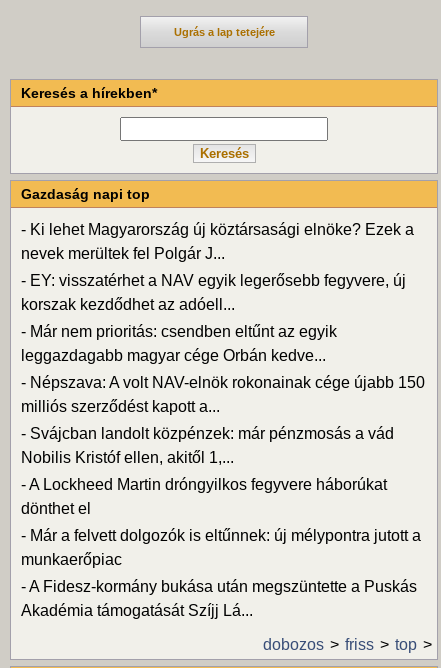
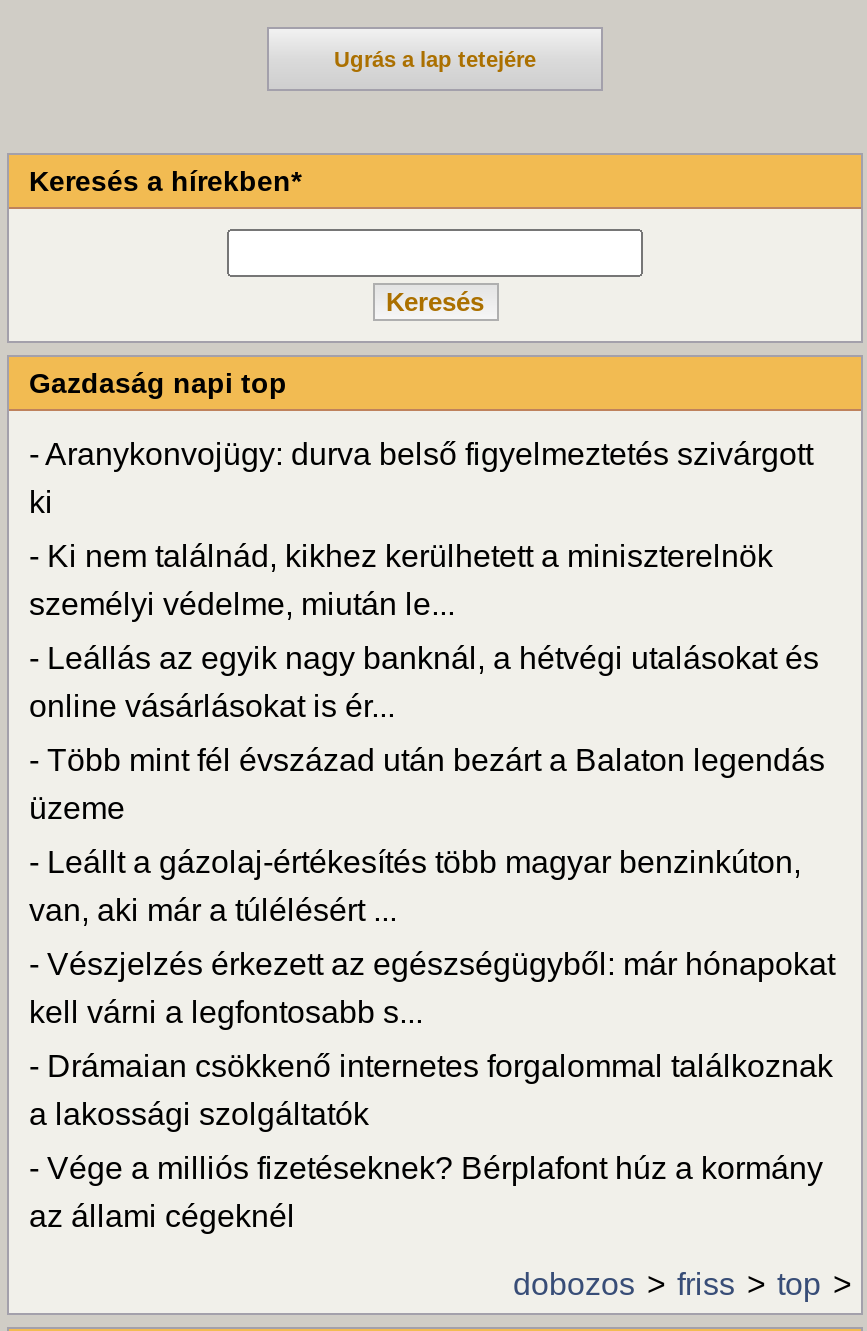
- - Ki lehet Magyarország új köztársasági elnöke? Ezek a
- nevek merültek fel Polgár J...
+ - Aranykonvojügy: durva belső figyelmeztetés szivárgott
+ ki

- - EY: visszatérhet a NAV egyik legerősebb fegyvere, új
- korszak kezdődhet az adóell...
+ - Ki nem találnád, kikhez kerülhetett a miniszterelnök
+ személyi védelme, miután le...

- - Már nem prioritás: csendben eltűnt az egyik
- leggazdagabb magyar cége Orbán kedve...
+ - Leállás az egyik nagy banknál, a hétvégi utalásokat és
+ online vásárlásokat is ér...

- - Népszava: A volt NAV-elnök rokonainak cége újabb 150
- milliós szerződést kapott a...
+ - Több mint fél évszázad után bezárt a Balaton legendás
+ üzeme

- - Svájcban landolt közpénzek: már pénzmosás a vád
- Nobilis Kristóf ellen, akitől 1,...
+ - Leállt a gázolaj-értékesítés több magyar benzinkúton,
+ van, aki már a túlélésért ...

- - A Lockheed Martin dróngyilkos fegyvere háborúkat
- dönthet el
+ - Vészjelzés érkezett az egészségügyből: már hónapokat
+ kell várni a legfontosabb s...

- - Már a felvett dolgozók is eltűnnek: új mélypontra jutott a
- munkaerőpiac
+ - Drámaian csökkenő internetes forgalommal találkoznak
+ a lakossági szolgáltatók

- - A Fidesz-kormány bukása után megszüntette a Puskás
- Akadémia támogatását Szíjj Lá...
+ - Vége a milliós fizetéseknek? Bérplafont húz a kormány
+ az állami cégeknél
